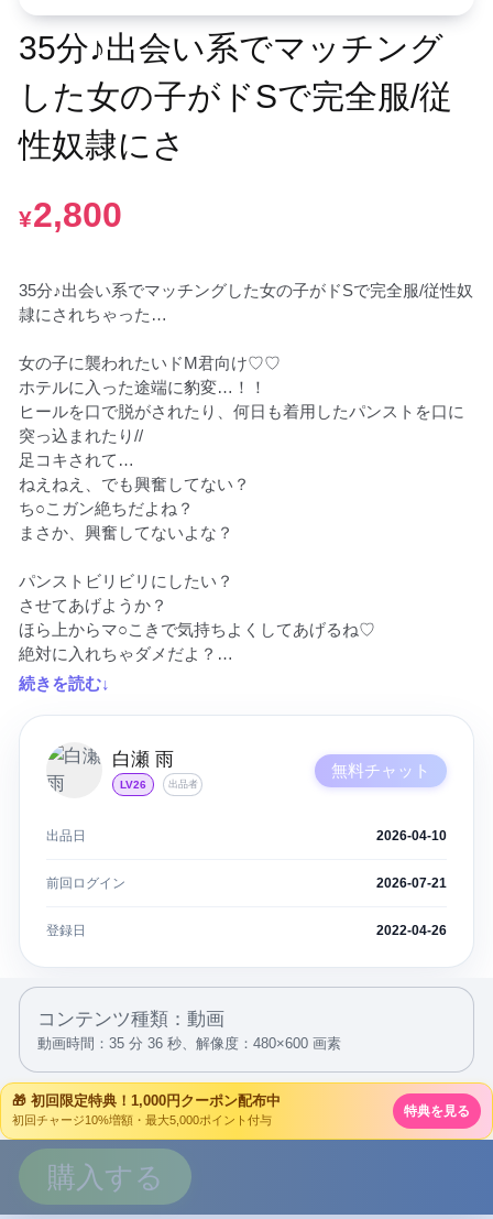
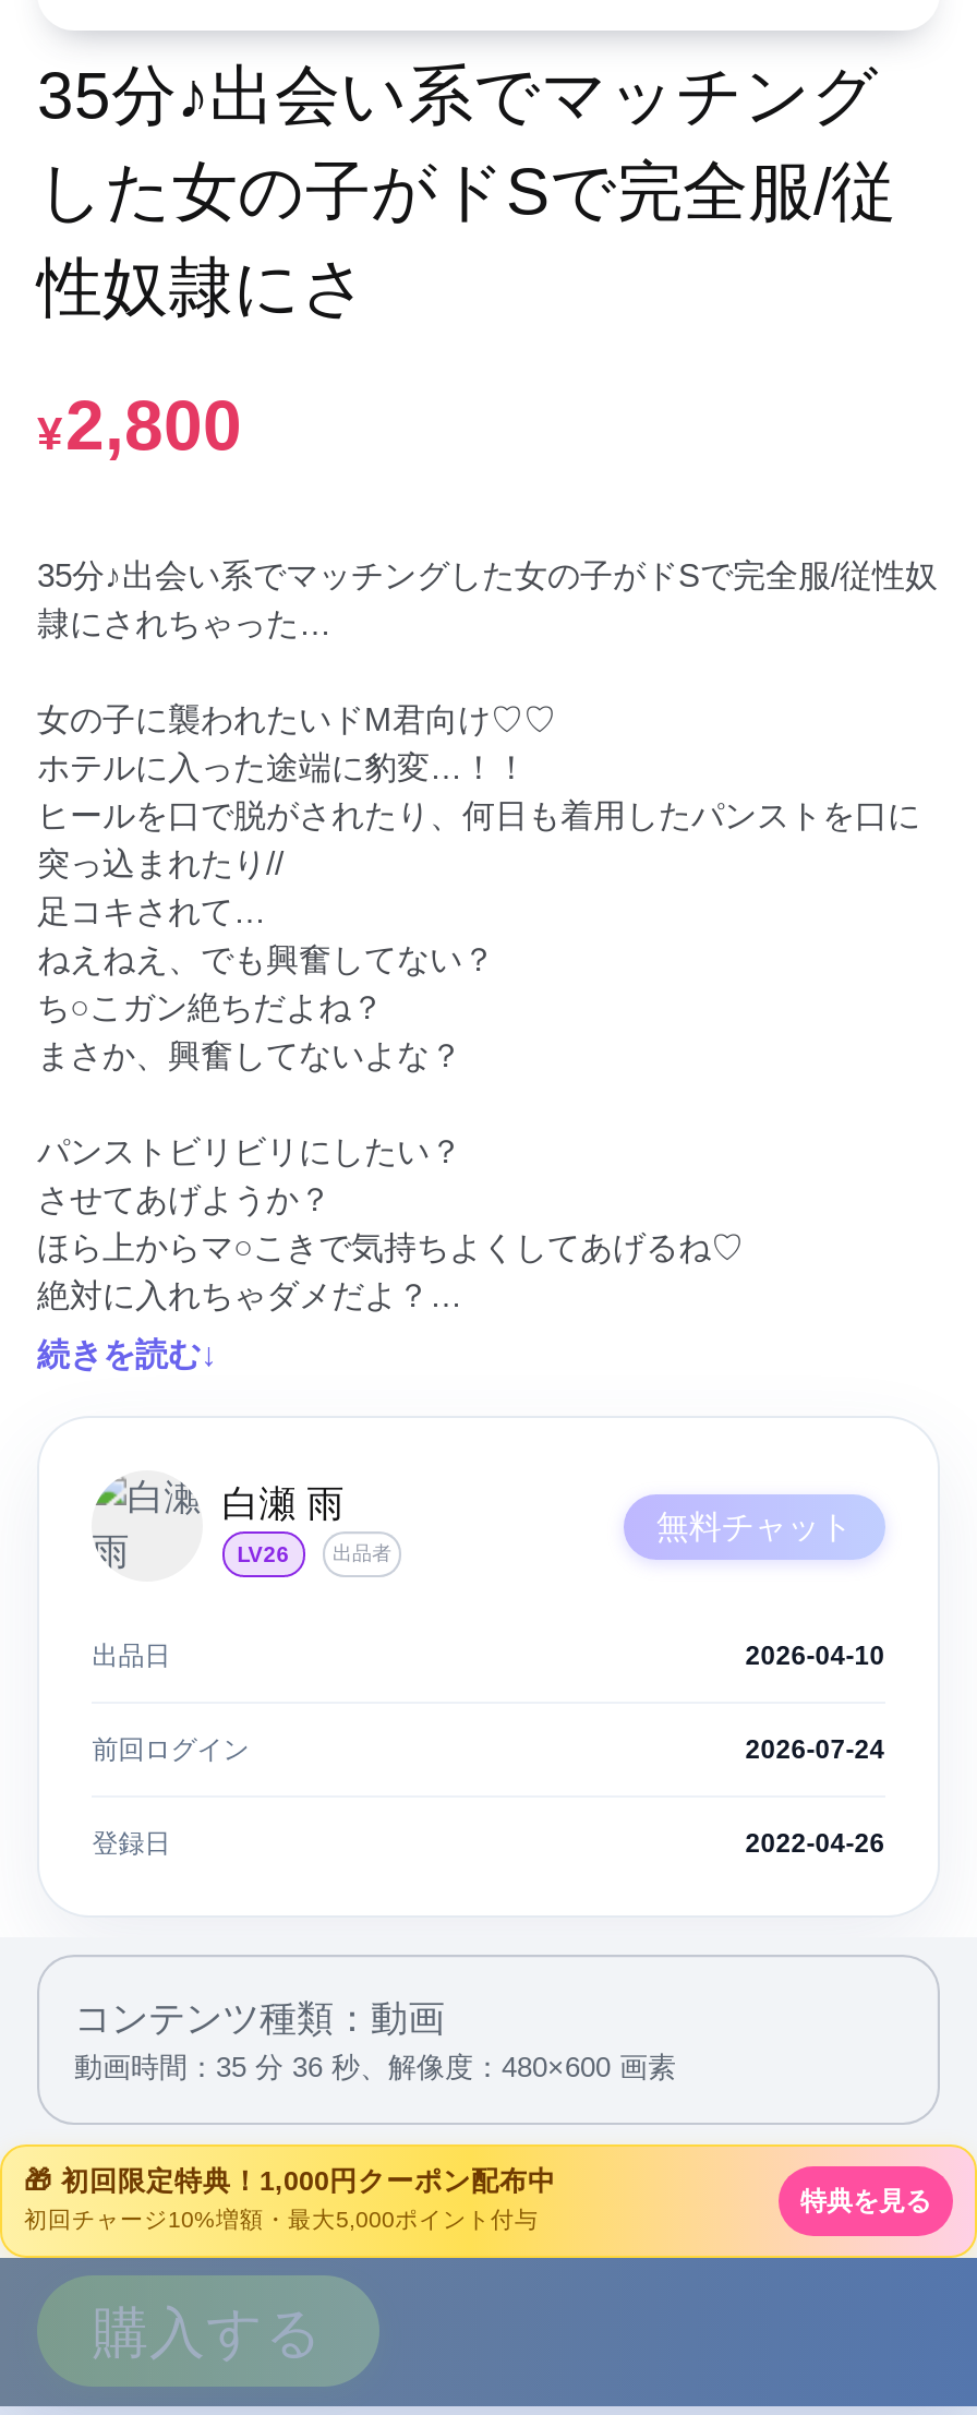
- 2026-07-21
+ 2026-07-24
